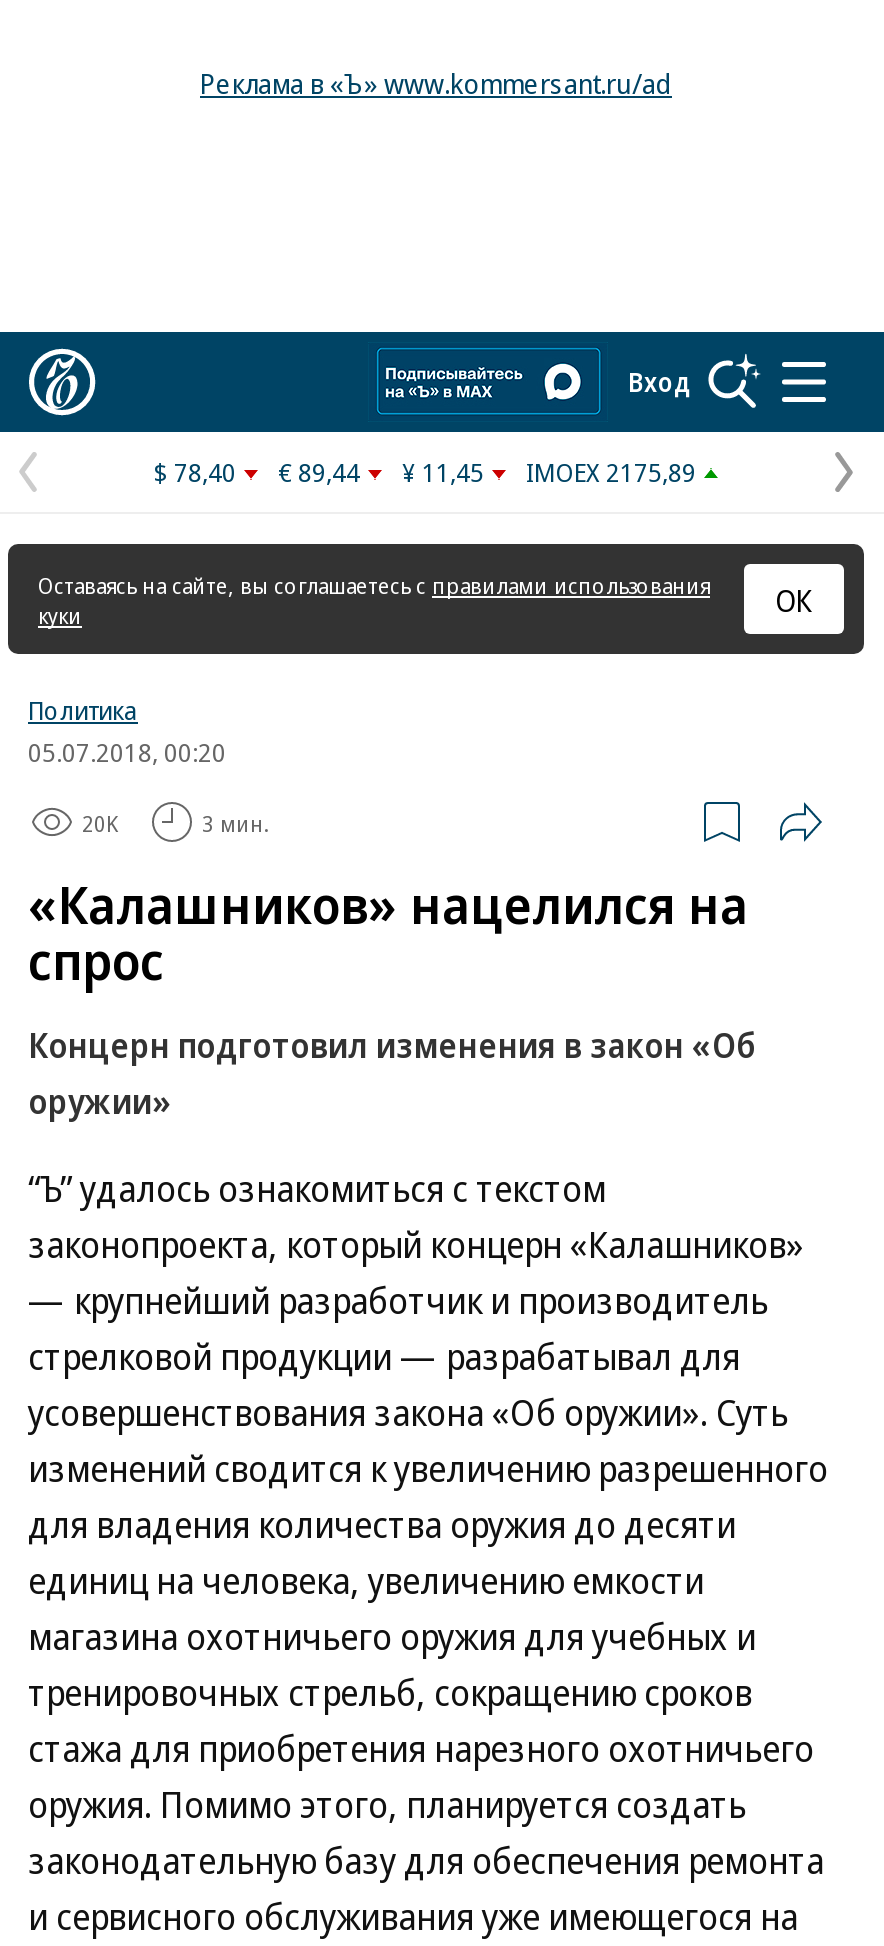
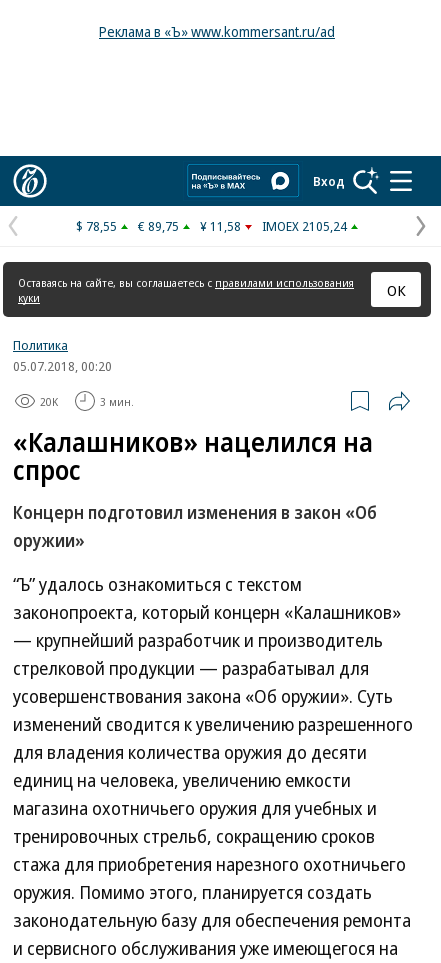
- $ 78,40
+ $ 78,55

- € 89,44
+ € 89,75

- ¥ 11,45
+ ¥ 11,58

- IMOEX 2175,89
+ IMOEX 2105,24
